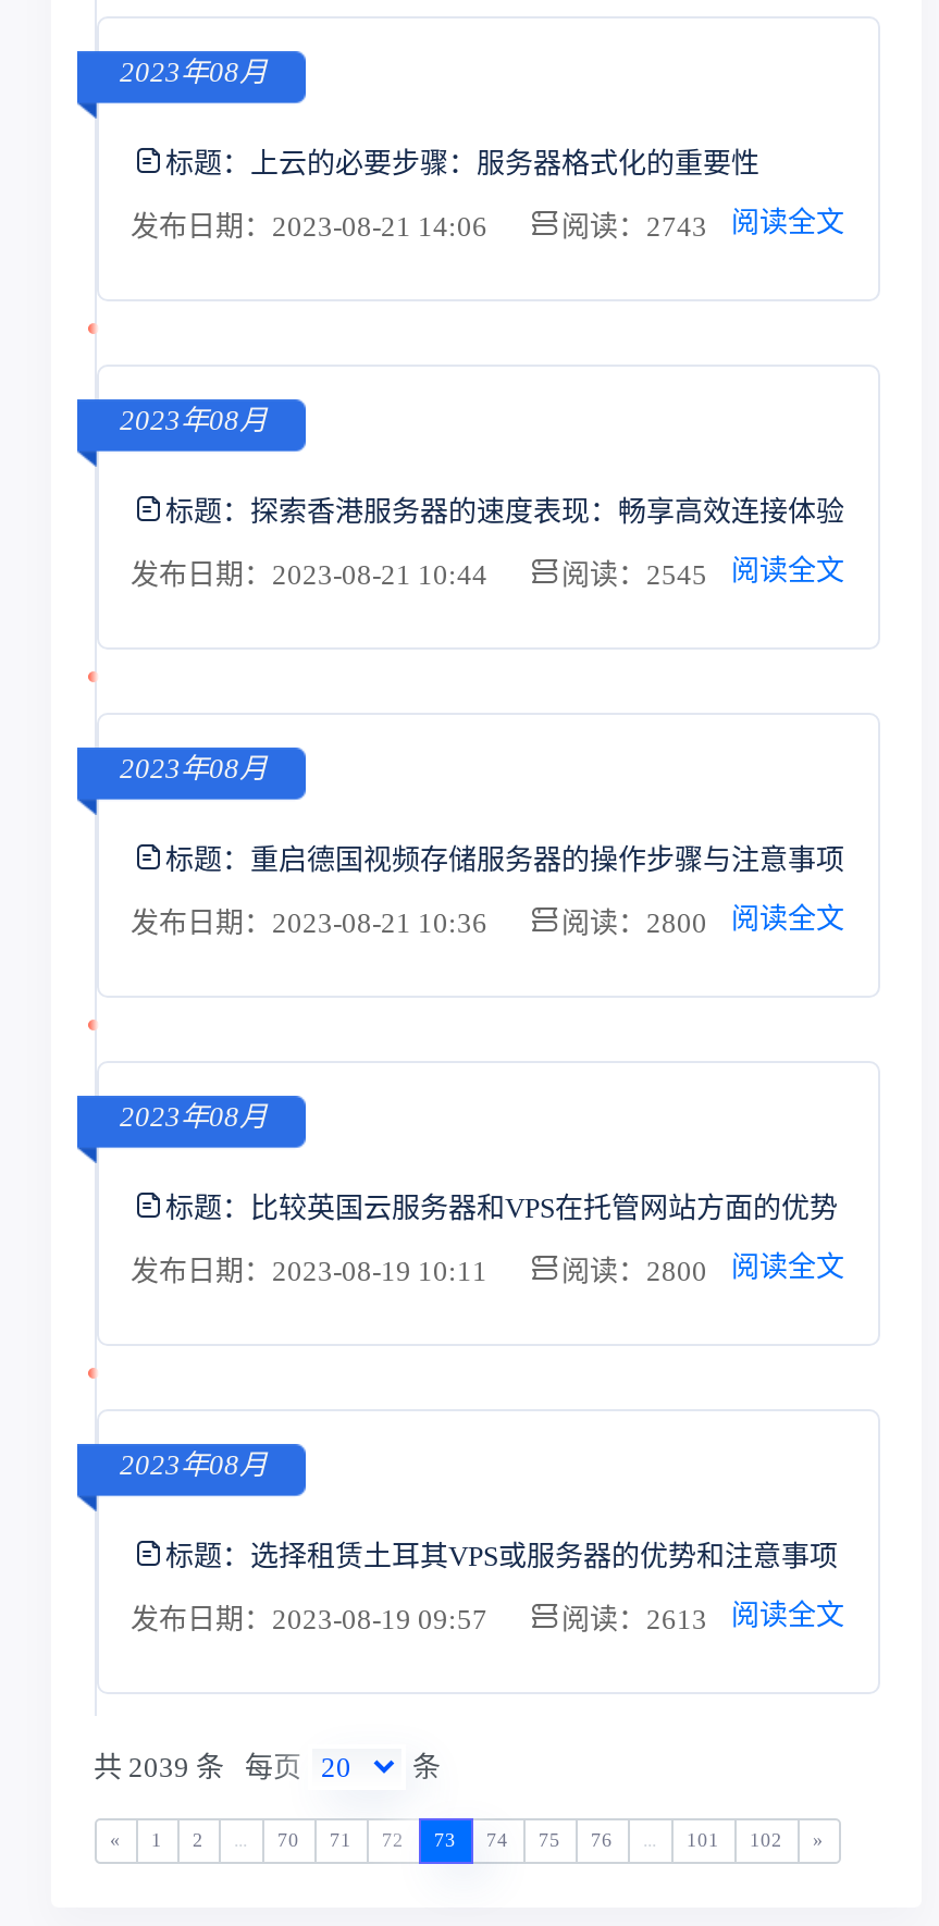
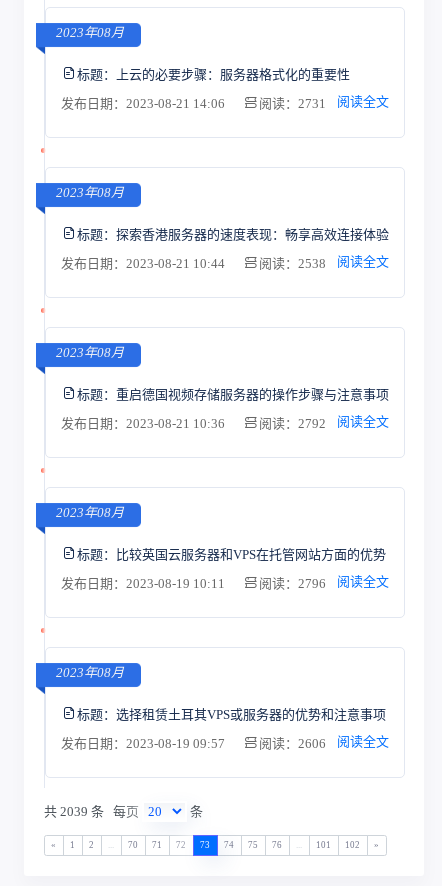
- 阅读：2743 阅读全文
+ 阅读：2731 阅读全文

- 阅读：2545 阅读全文
+ 阅读：2538 阅读全文

- 阅读：2800 阅读全文
+ 阅读：2792 阅读全文

- 阅读：2800 阅读全文
+ 阅读：2796 阅读全文

- 阅读：2613 阅读全文
+ 阅读：2606 阅读全文
